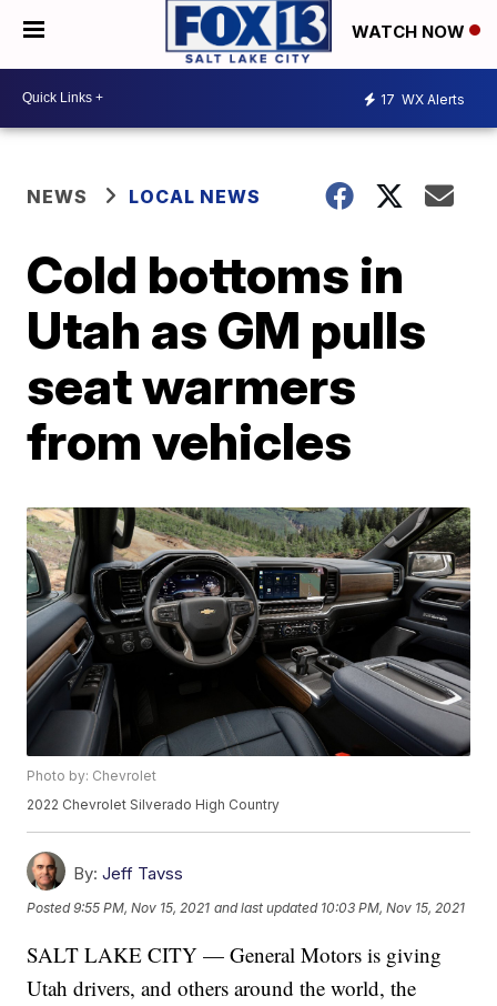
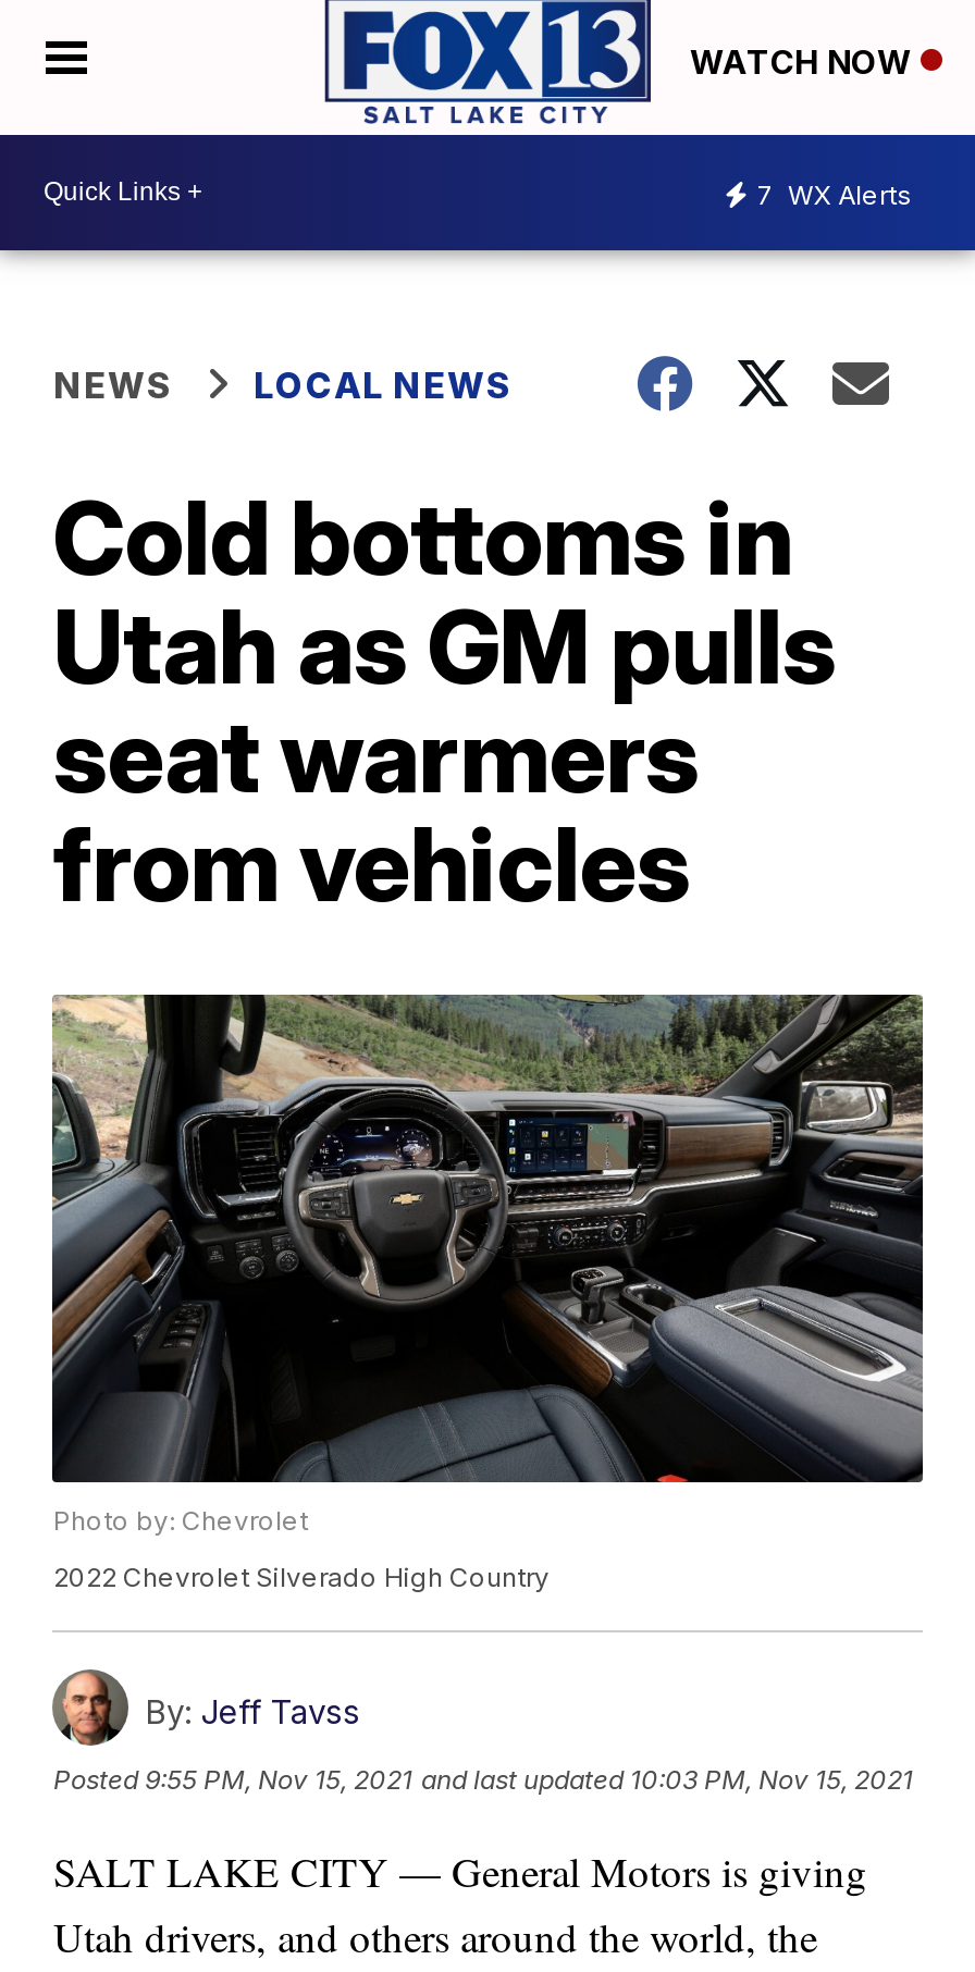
- 17 WX Alerts
+ 7 WX Alerts
